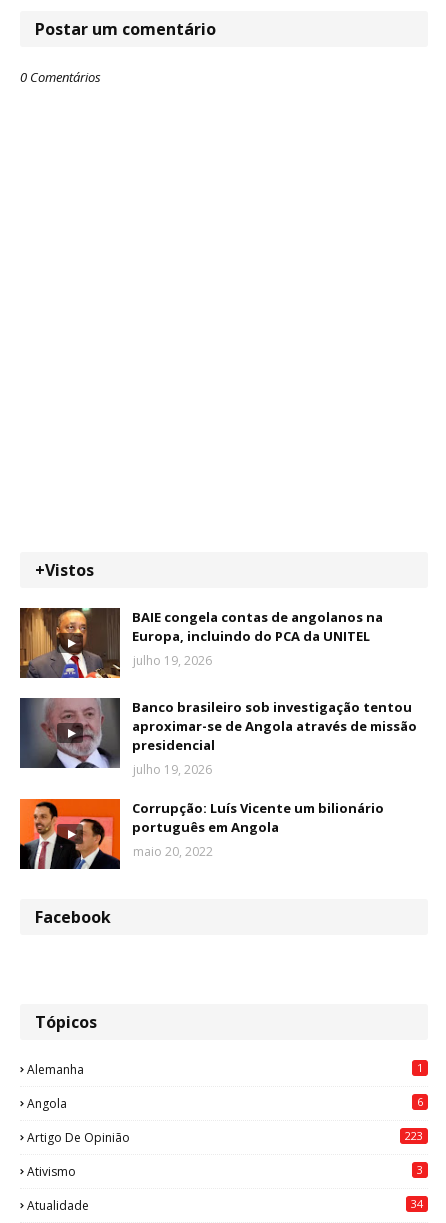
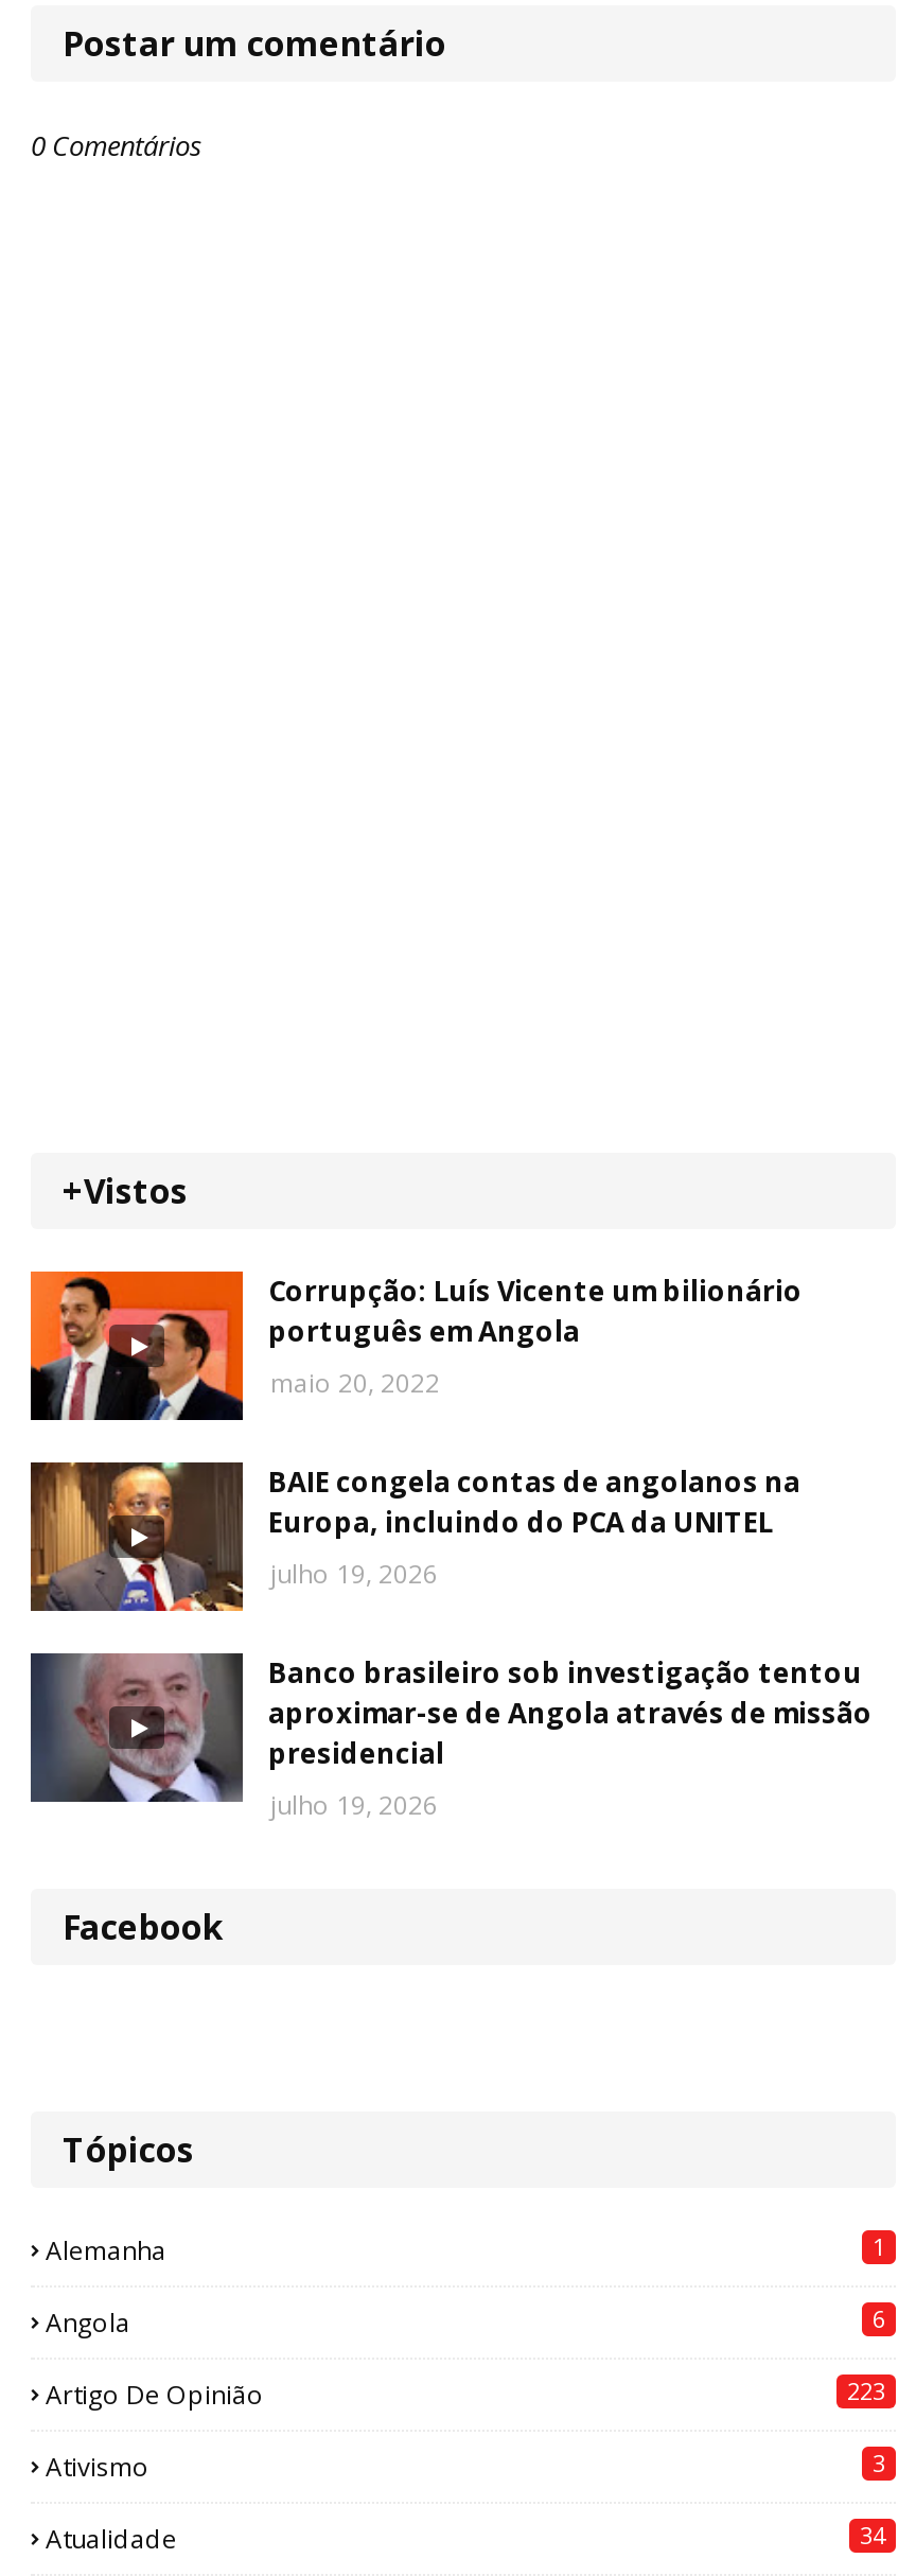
moved down: [image] | BAIE congela contas de angolanos na | Europa, incluindo do PCA da UNITEL | julho 19, 2026 | Banco brasileiro sob investigação tentou | aproximar-se de Angola através de missão | presidencial | julho 19, 2026

moved up: [image] | Corrupção: Luís Vicente um bilionário | português em Angola | maio 20, 2022
